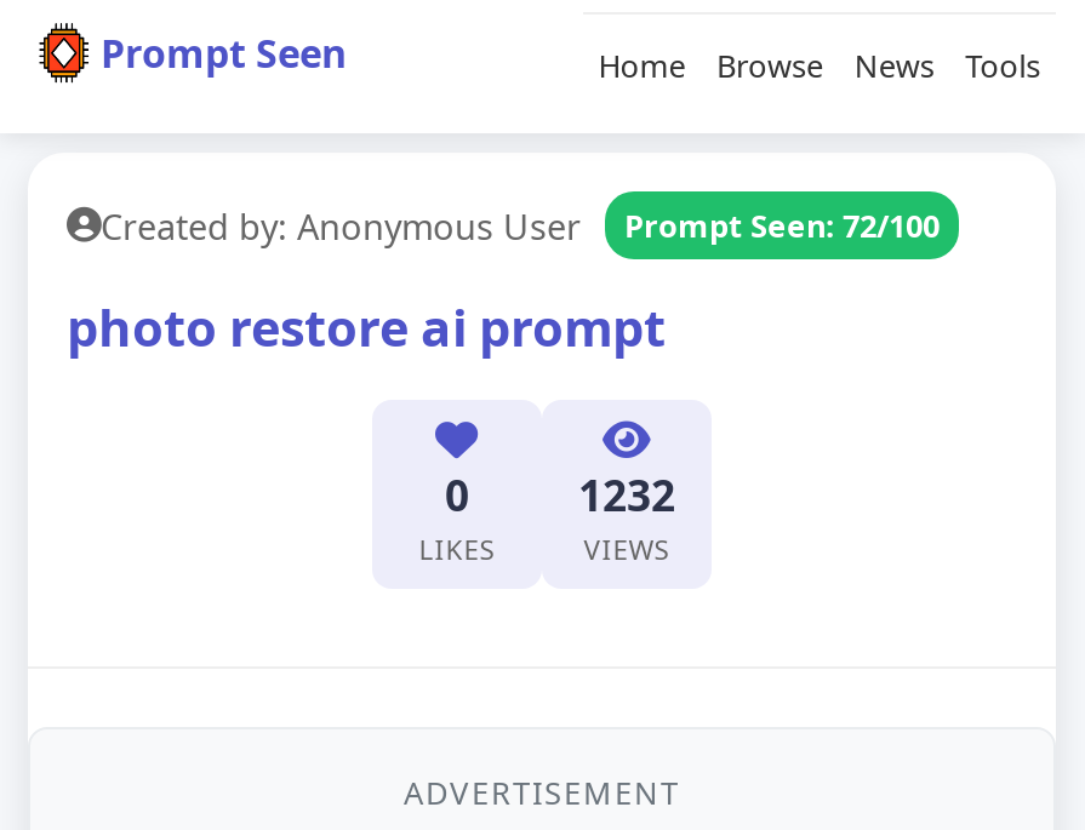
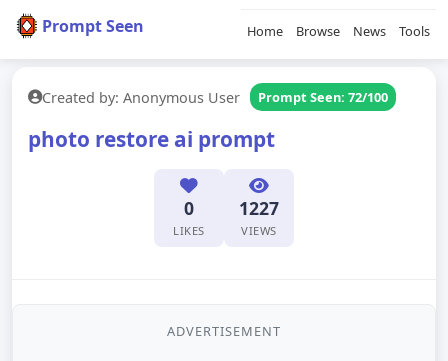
- 0 1232
+ 0 1227
